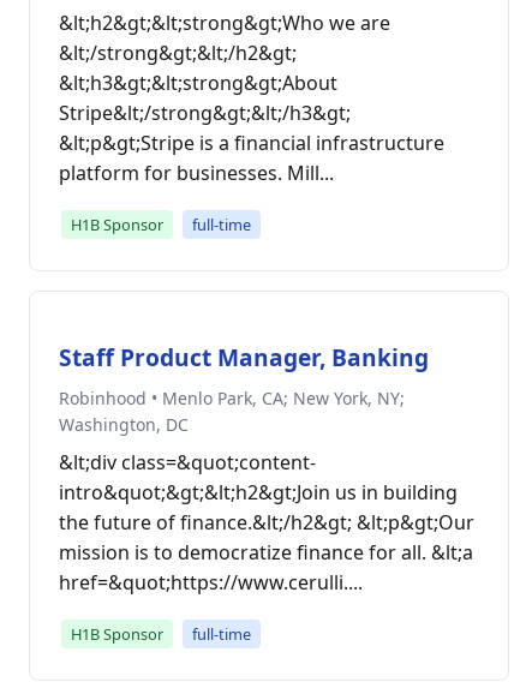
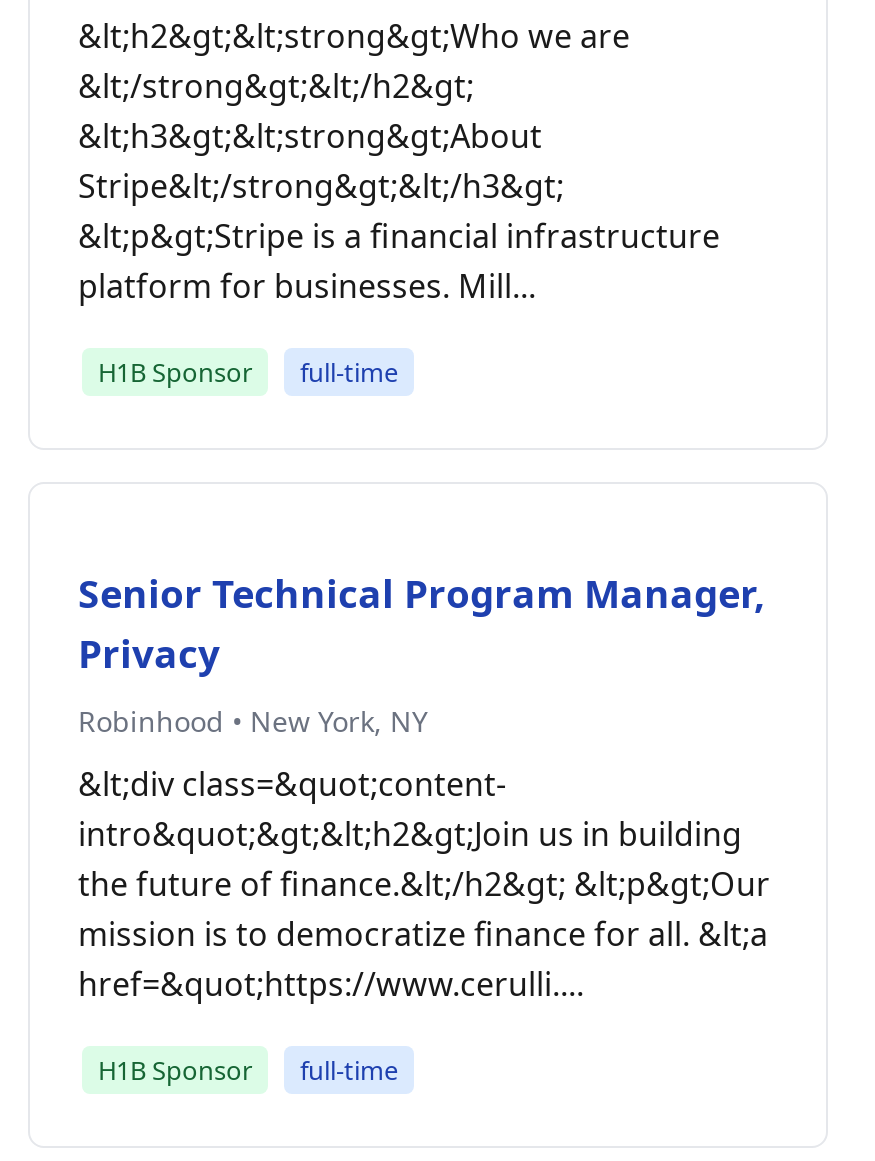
- Staff Product Manager, Banking
- Robinhood • Menlo Park, CA; New York, NY;
- Washington, DC
+ Senior Technical Program Manager,
+ Privacy
+ Robinhood • New York, NY
